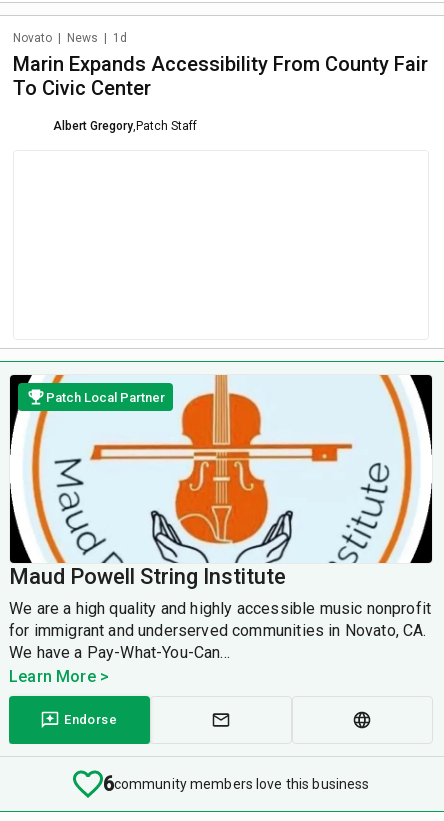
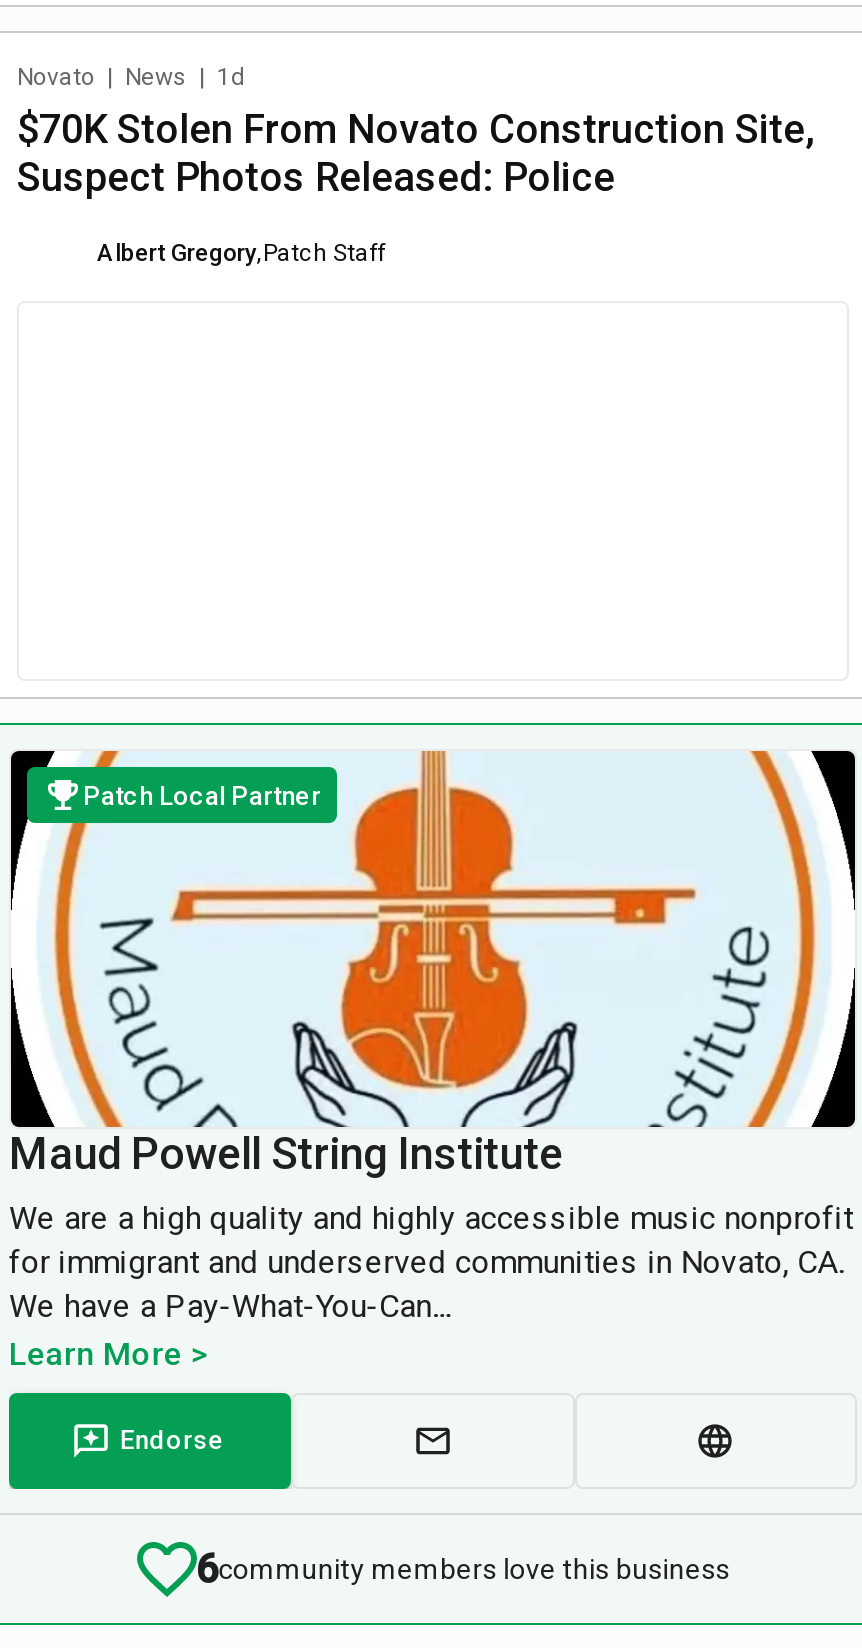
- Marin Expands Accessibility From County Fair
- To Civic Center
+ $70K Stolen From Novato Construction Site,
+ Suspect Photos Released: Police
